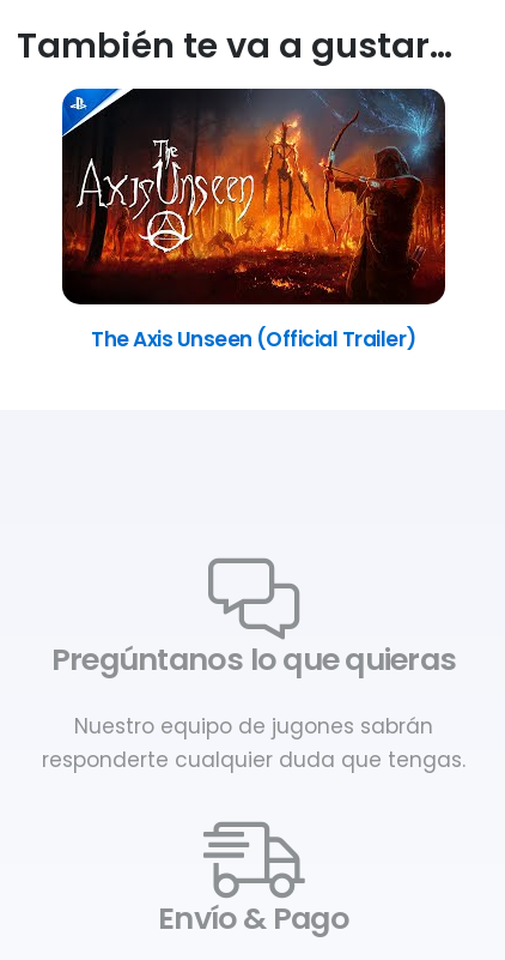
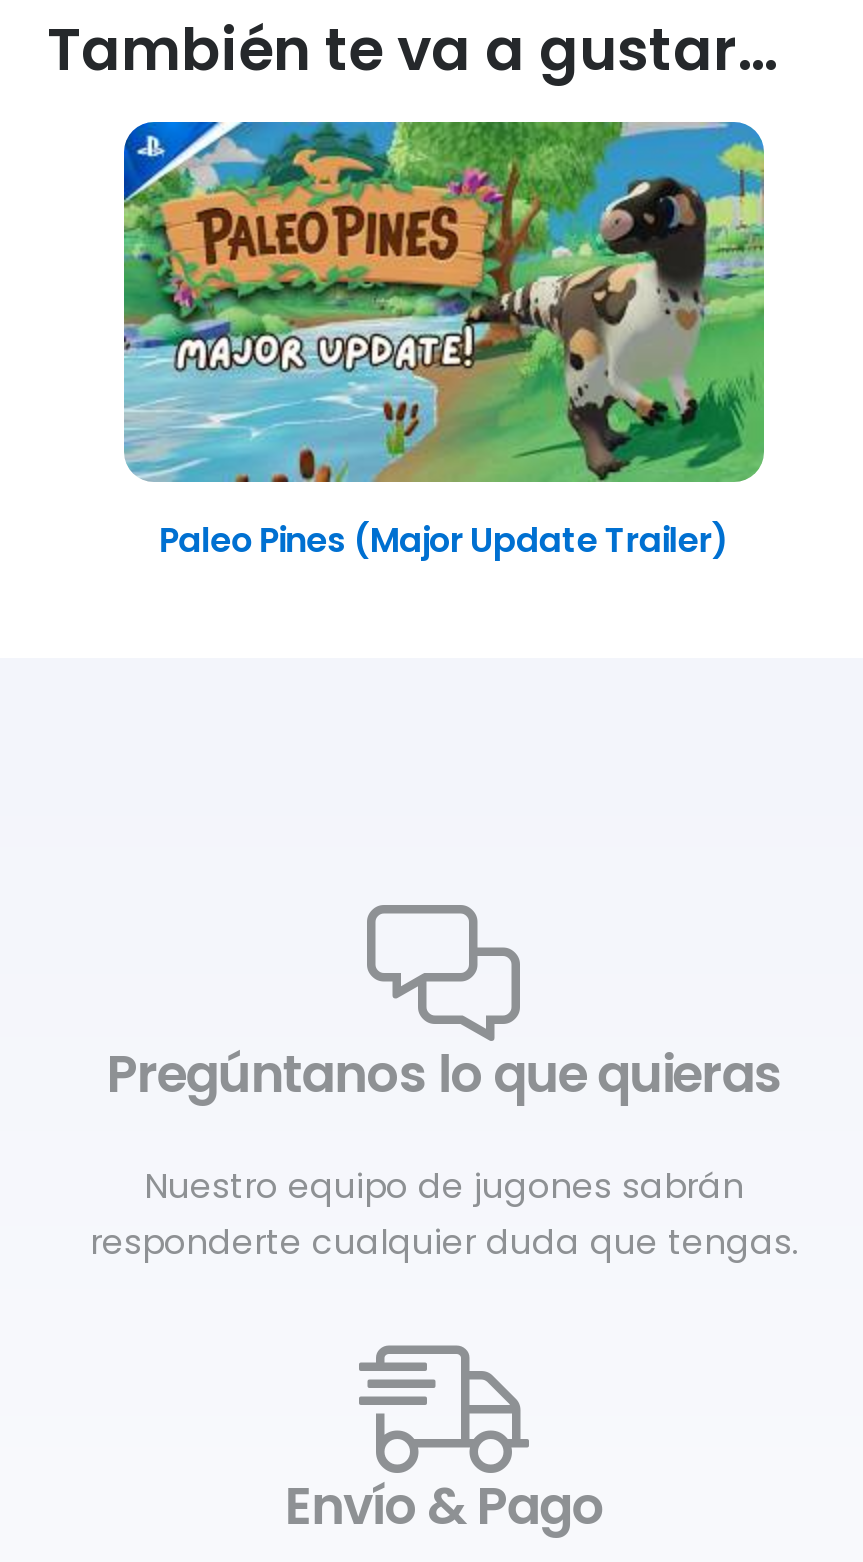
- [image]
- The Axis Unseen (Official Trailer)
+ [image]
+ Paleo Pines (Major Update Trailer)
